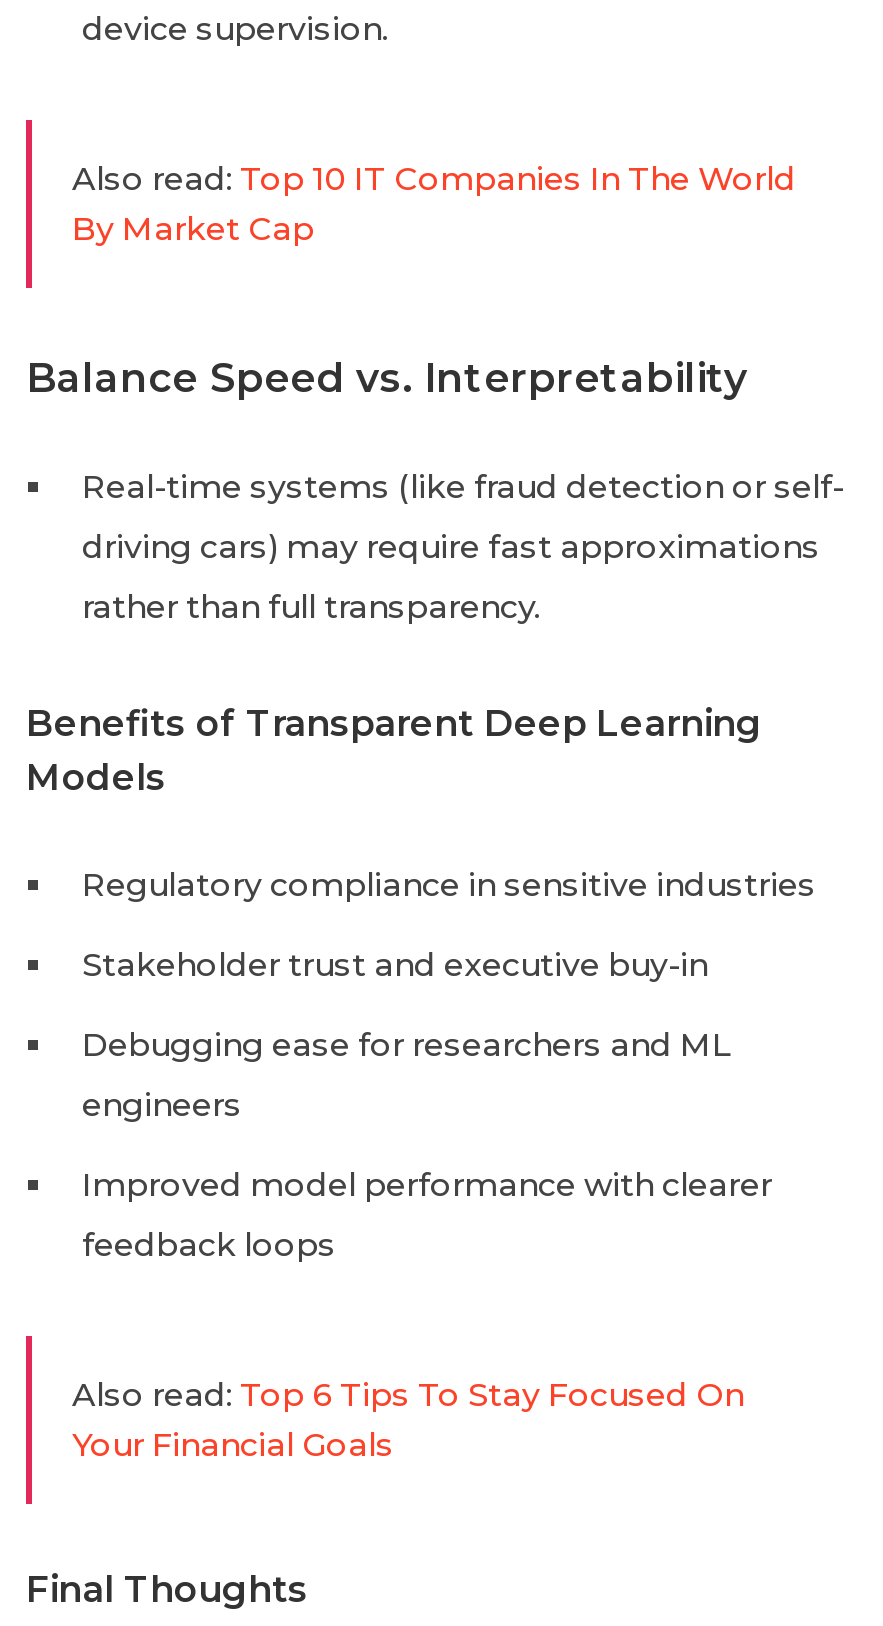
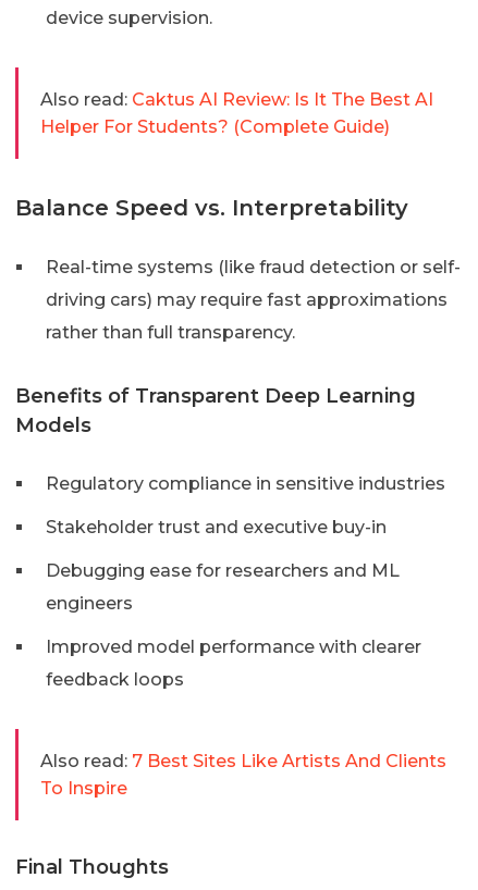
- Also read: Top 10 IT Companies In The World
- By Market Cap
+ Also read: Caktus AI Review: Is It The Best AI
+ Helper For Students? (Complete Guide)

- Also read: Top 6 Tips To Stay Focused On
- Your Financial Goals
+ Also read: 7 Best Sites Like Artists And Clients
+ To Inspire
